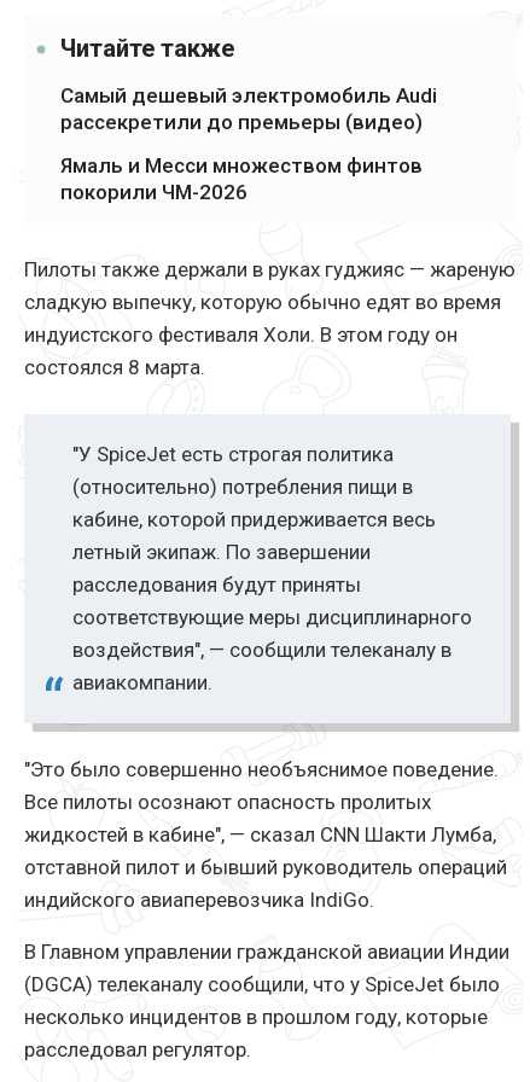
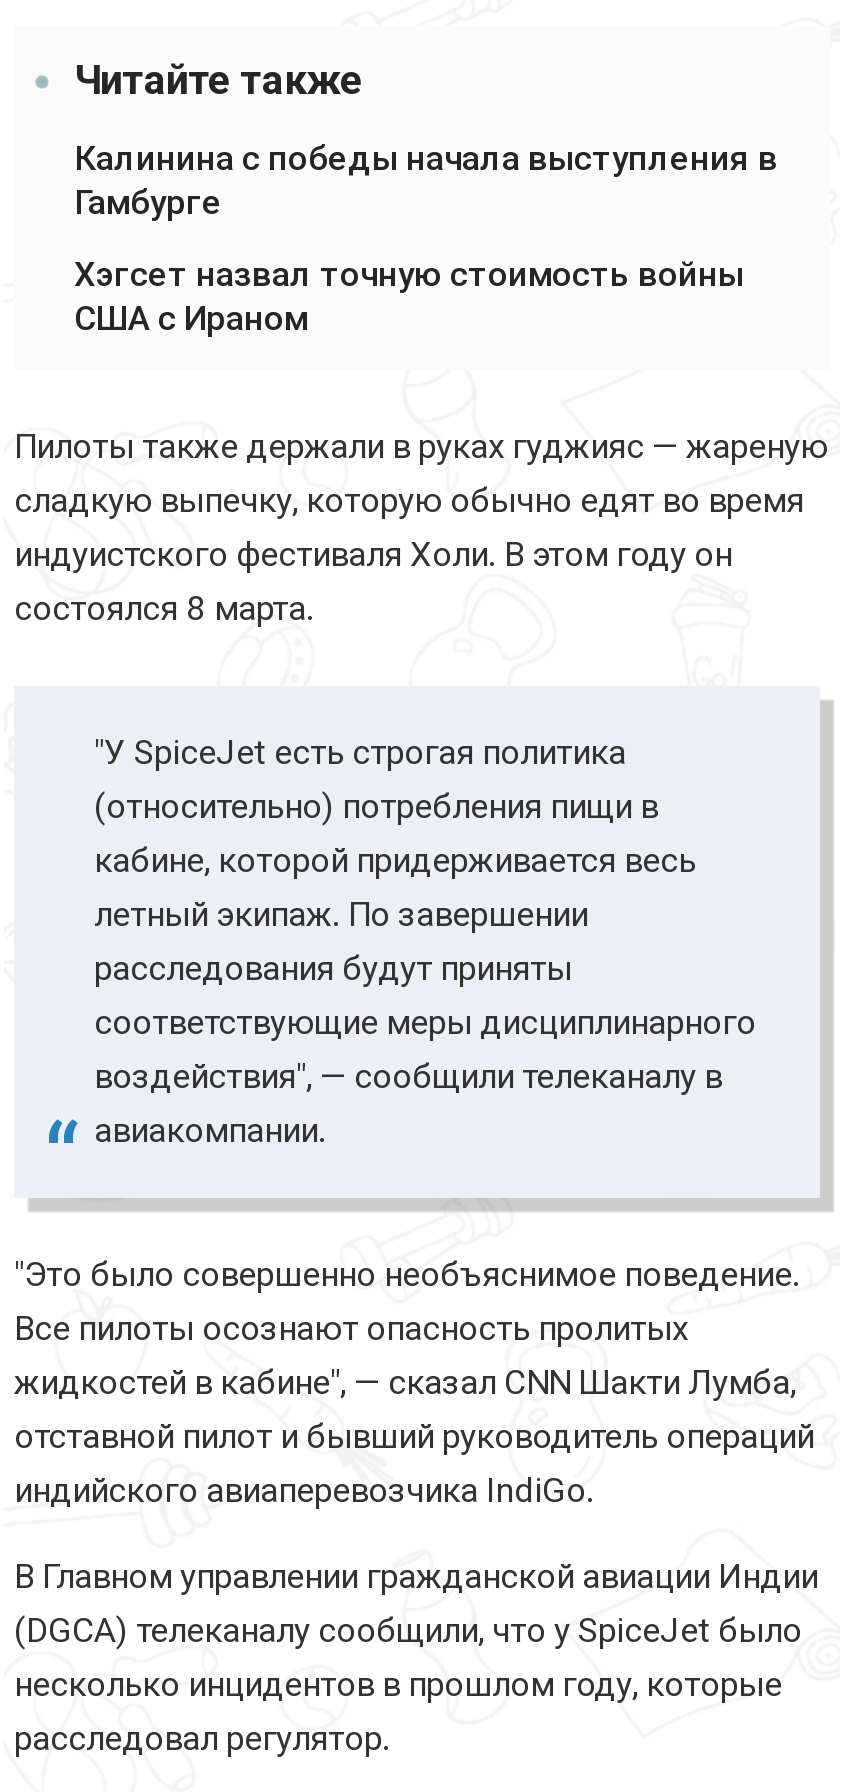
- Самый дешевый электромобиль Audi
- рассекретили до премьеры (видео)
+ Калинина с победы начала выступления в
+ Гамбурге

- Ямаль и Месси множеством финтов
- покорили ЧМ-2026
+ Хэгсет назвал точную стоимость войны
+ США с Ираном
